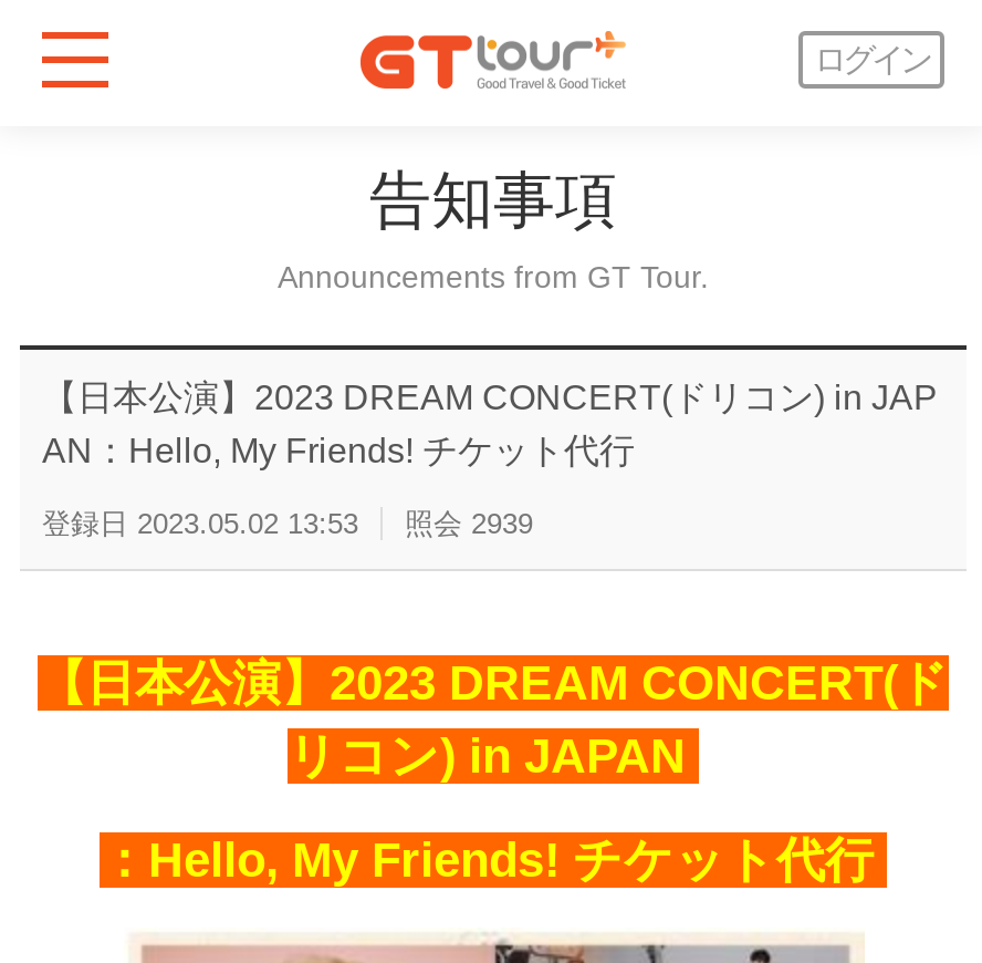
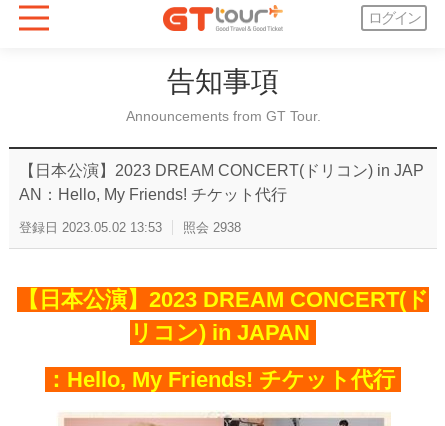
- 登録日2023.05.02 13:53 照会2939
+ 登録日2023.05.02 13:53 照会2938
